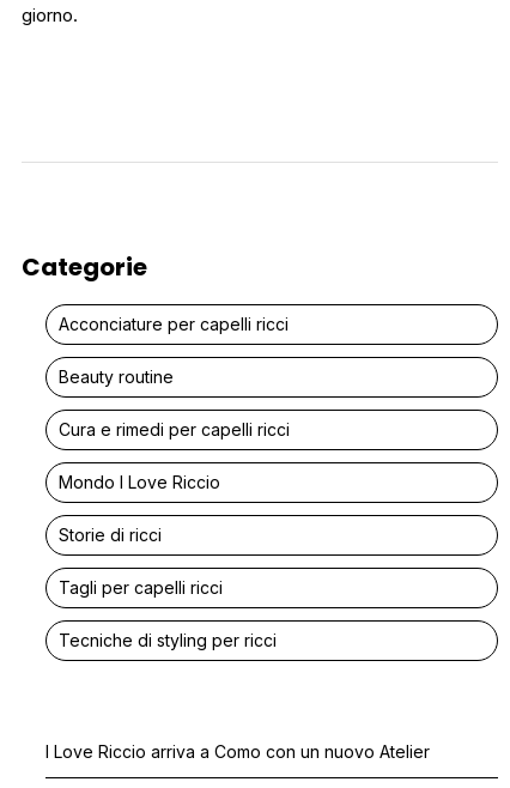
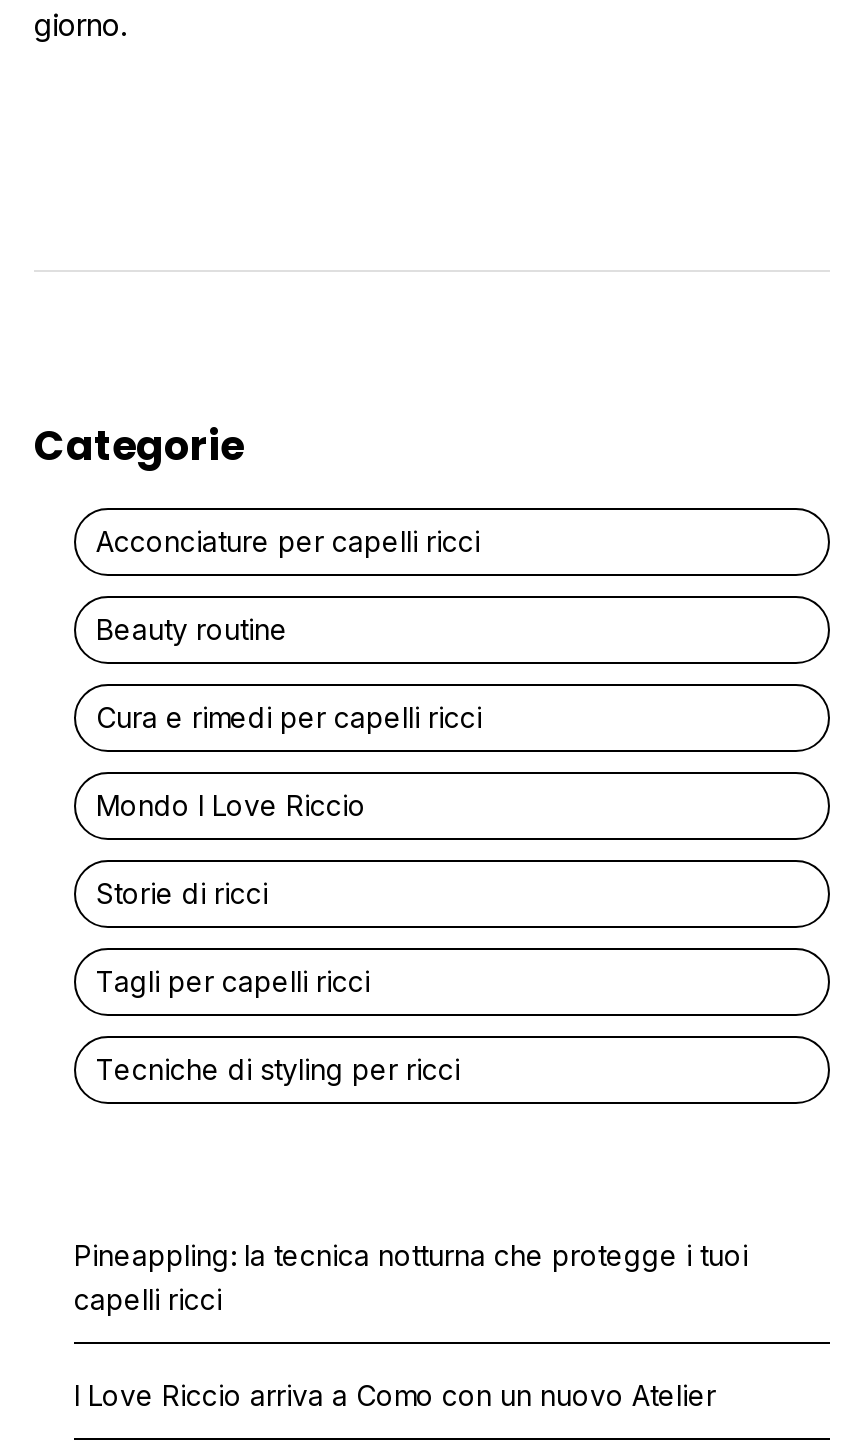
+ Pineappling: la tecnica notturna che protegge i tuoi
+ capelli ricci
